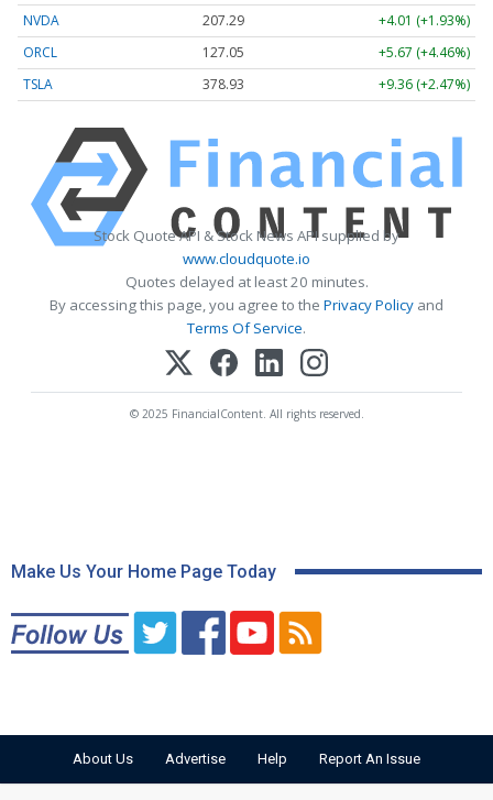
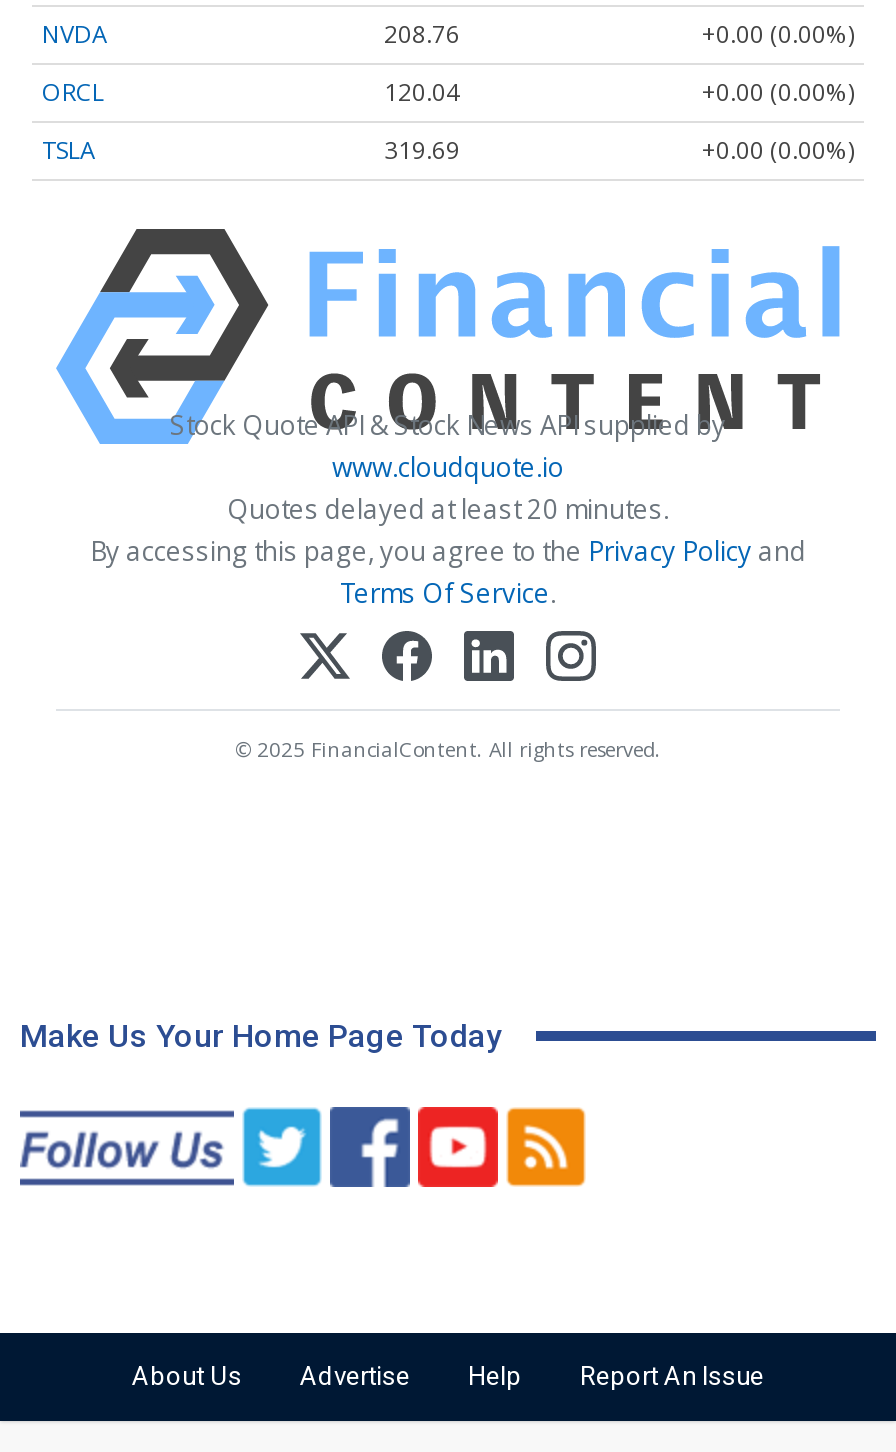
- 207.29
+ 208.76

- +4.01 (+1.93%)
+ +0.00 (0.00%)

- 127.05
+ 120.04

- +5.67 (+4.46%)
+ +0.00 (0.00%)

- 378.93
+ 319.69

- +9.36 (+2.47%)
+ +0.00 (0.00%)
